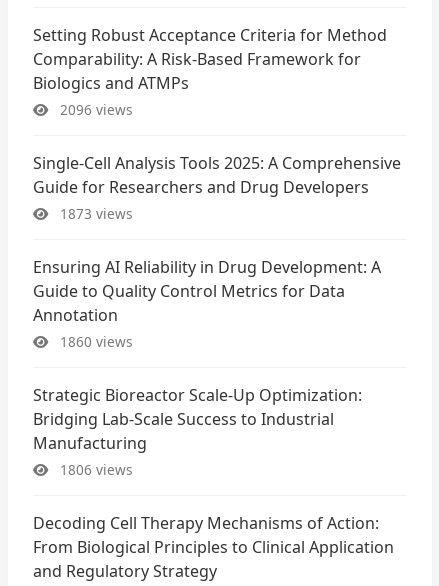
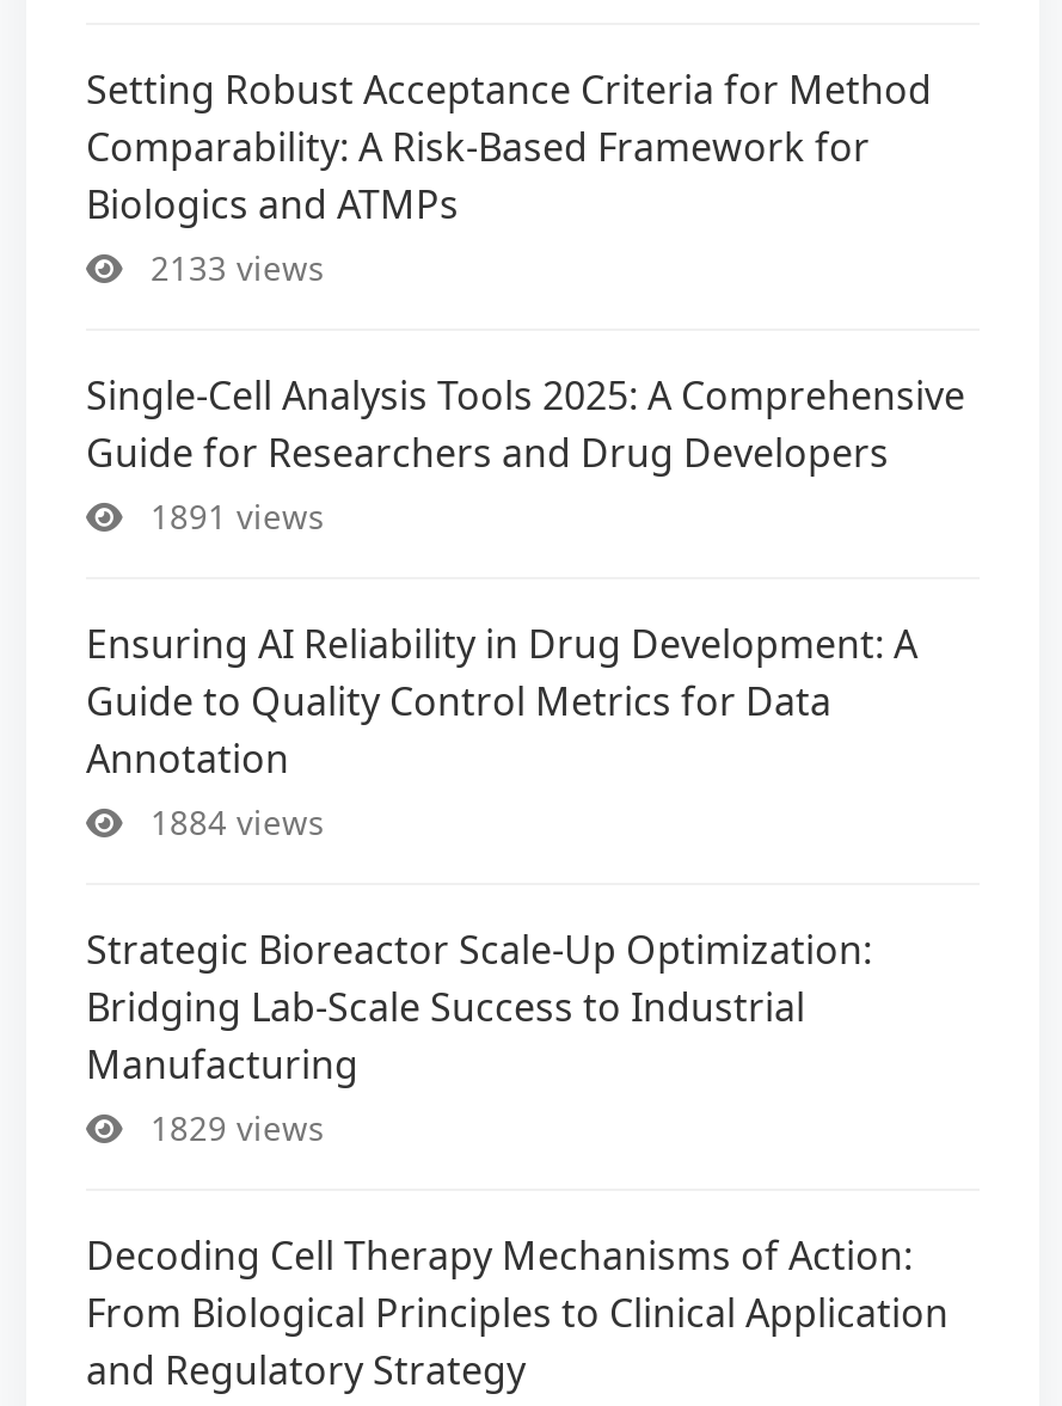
- 2096 views
+ 2133 views

- 1873 views
+ 1891 views

- 1860 views
+ 1884 views

- 1806 views
+ 1829 views
